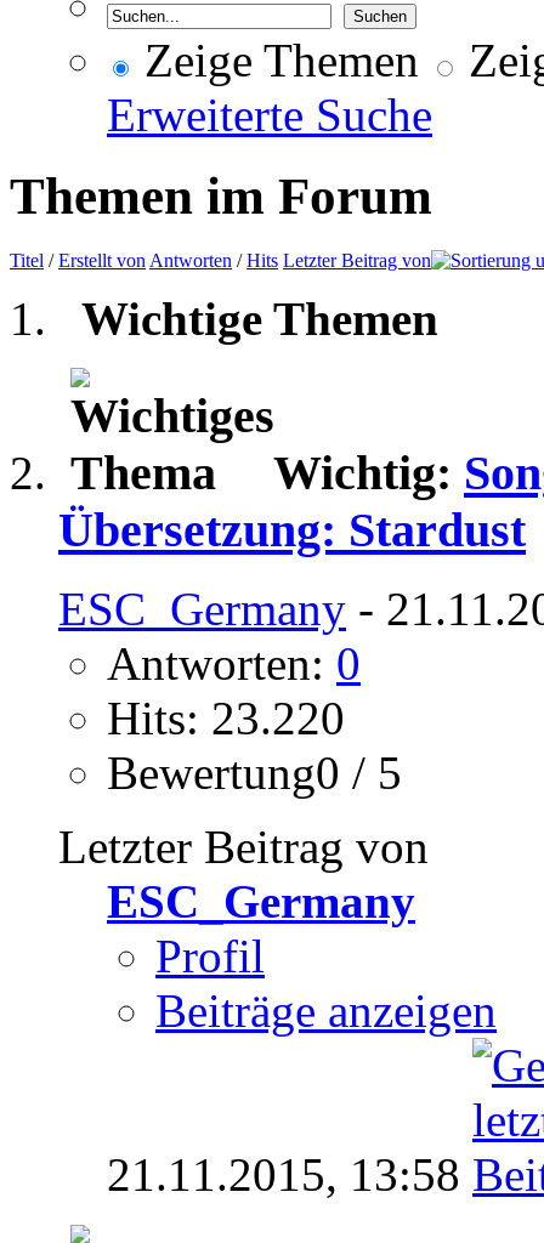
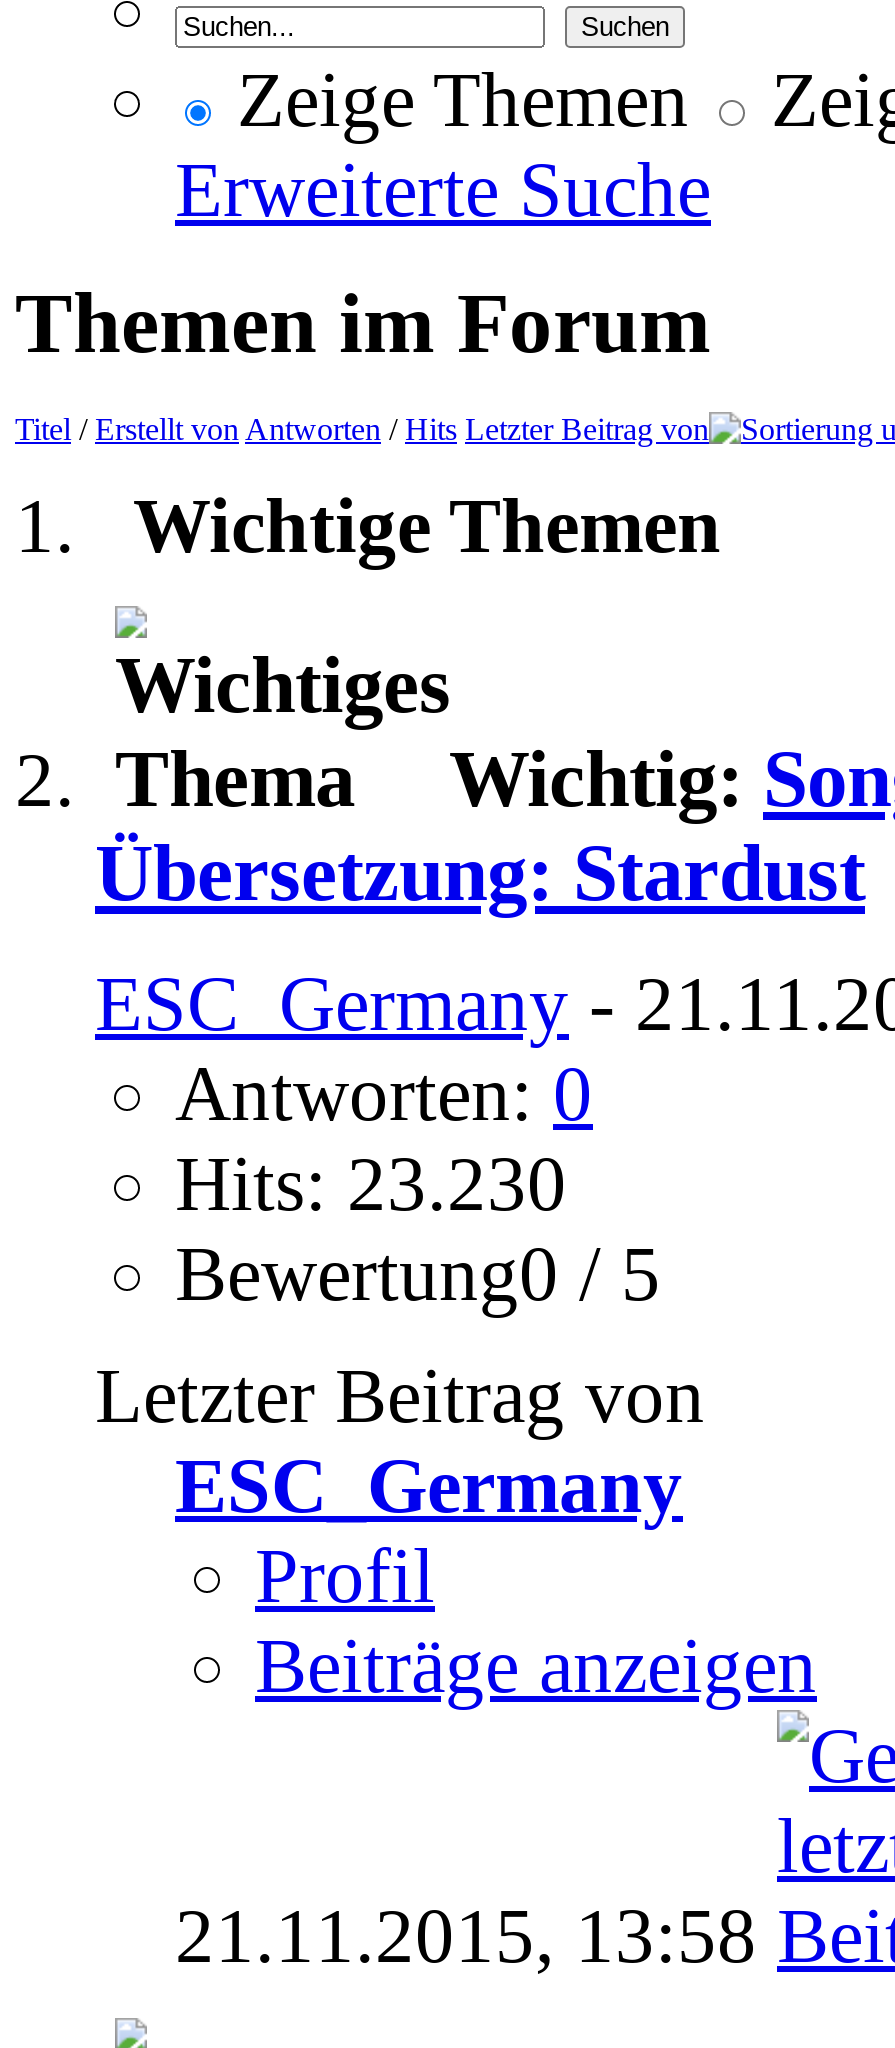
- Hits: 23.220
+ Hits: 23.230
